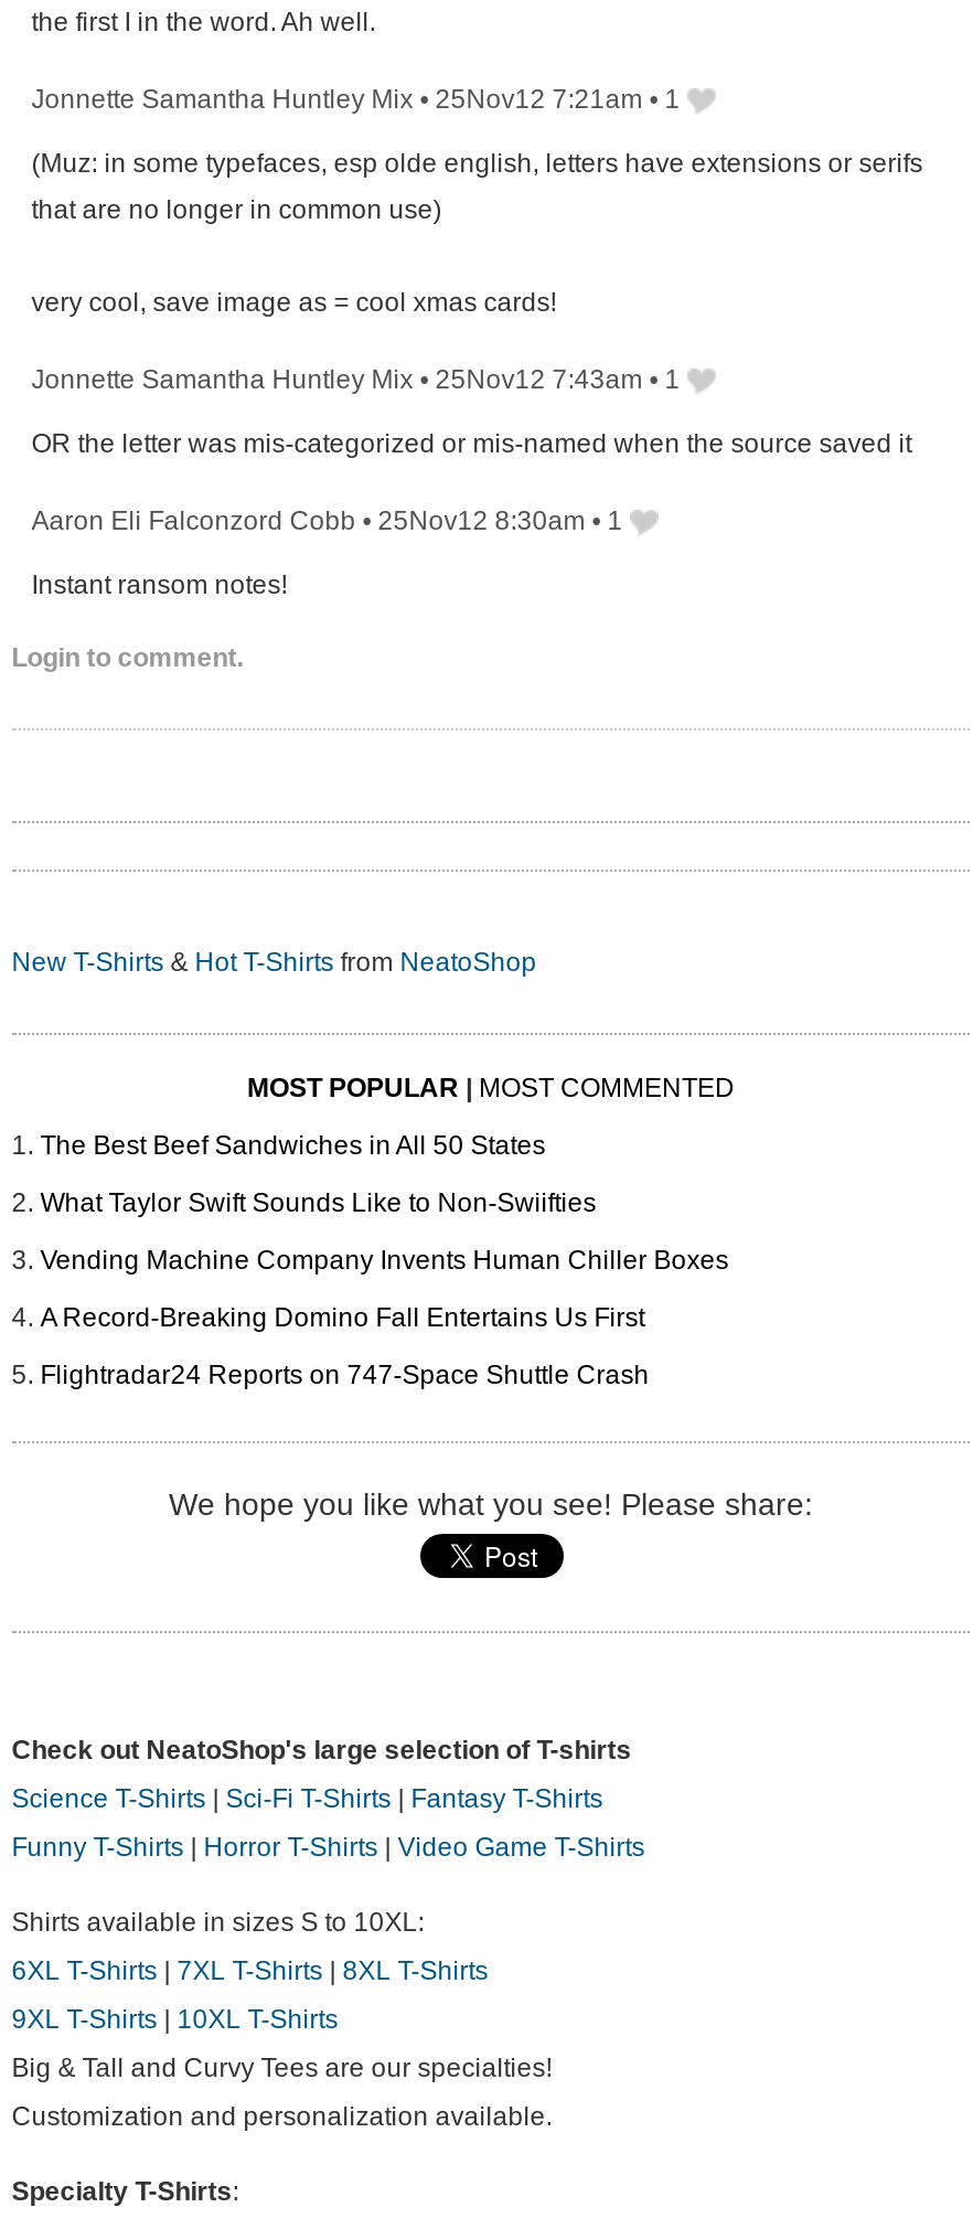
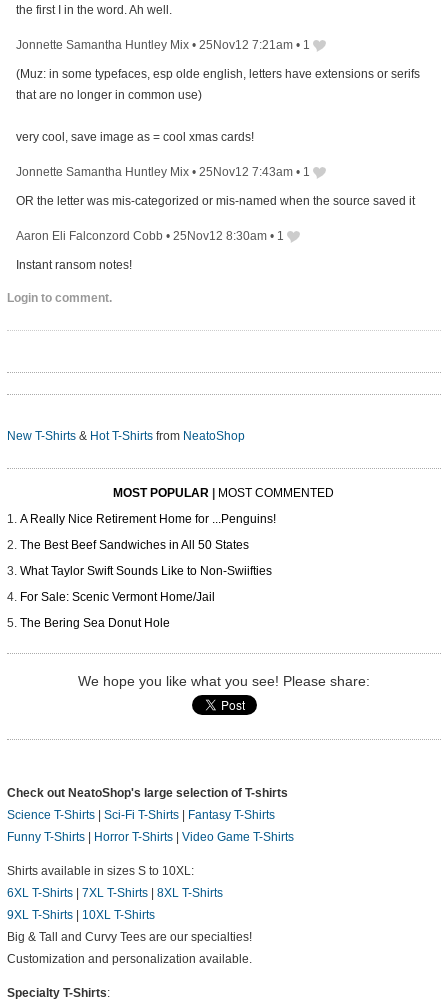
+ A Really Nice Retirement Home for ...Penguins!

moved down: The Best Beef Sandwiches in All 50 States | What Taylor Swift Sounds Like to Non-Swiifties

- Vending Machine Company Invents Human Chiller Boxes
- A Record-Breaking Domino Fall Entertains Us First
- Flightradar24 Reports on 747-Space Shuttle Crash
+ For Sale: Scenic Vermont Home/Jail
+ The Bering Sea Donut Hole
